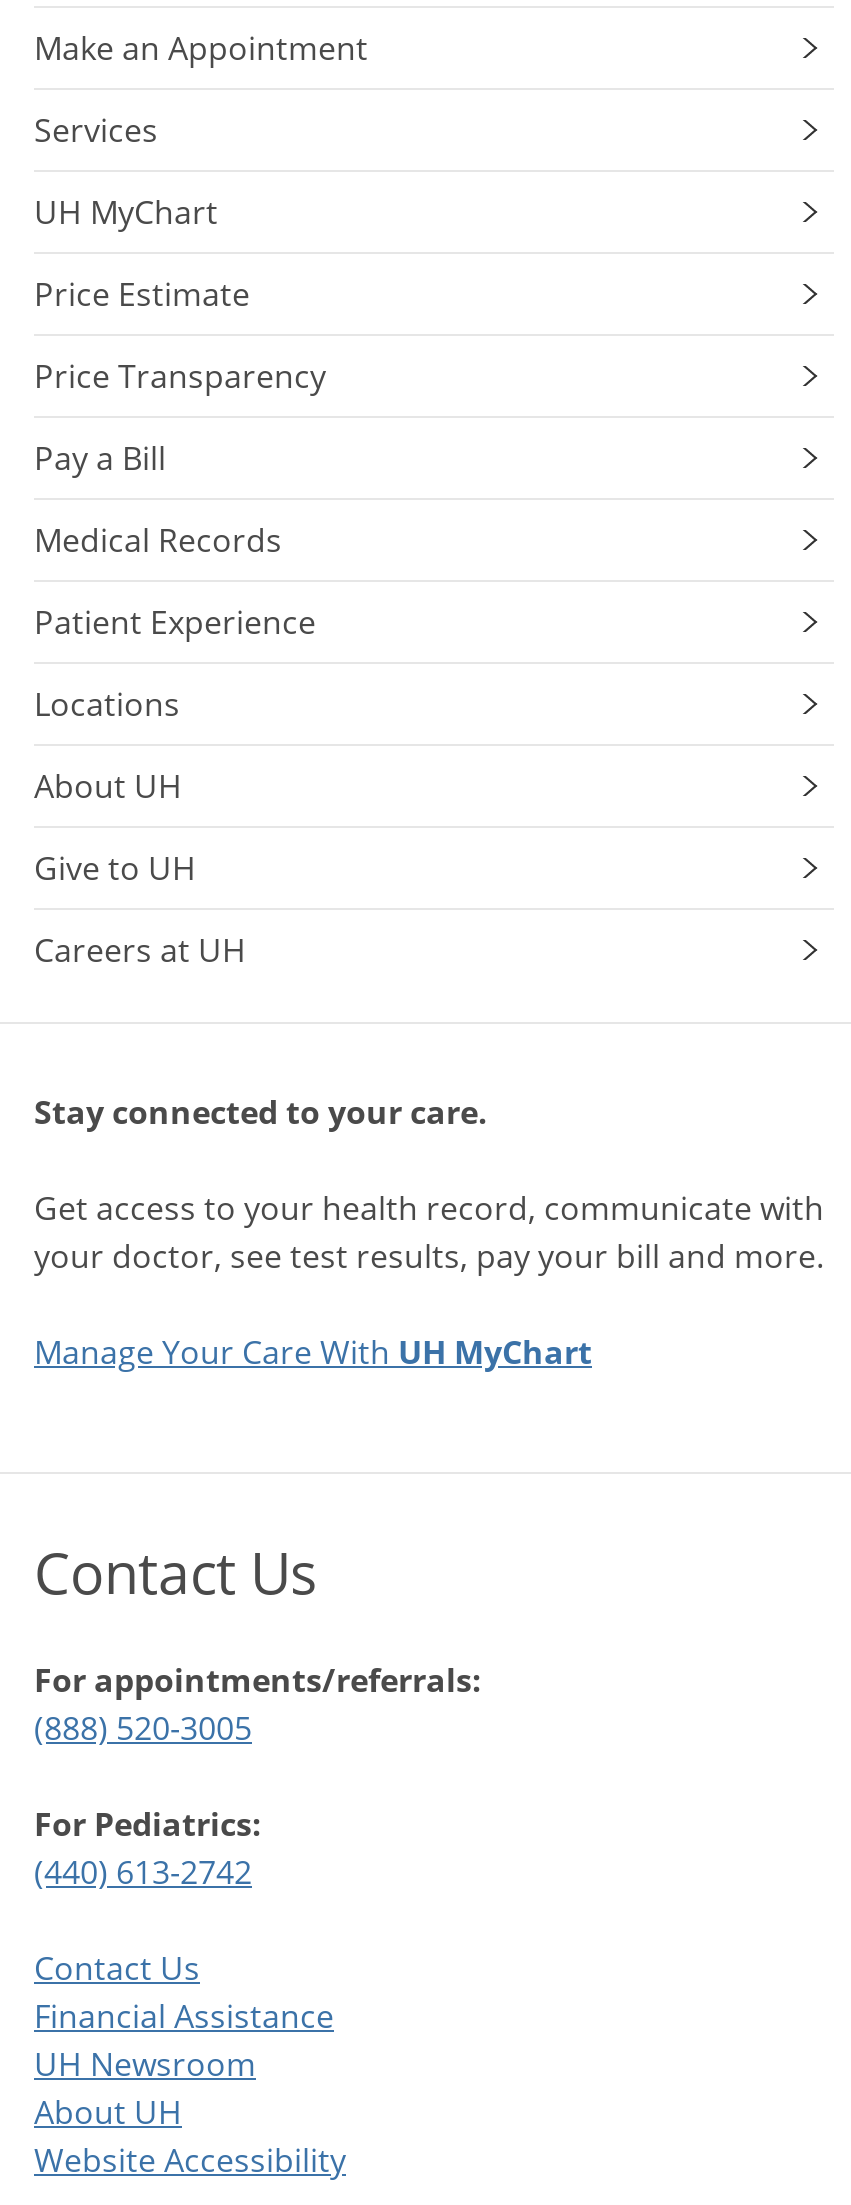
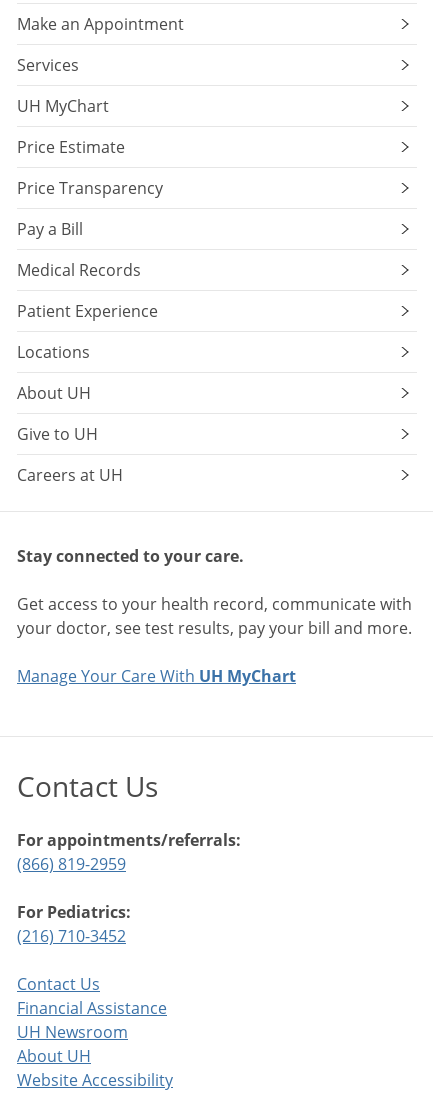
- (888) 520-3005
+ (866) 819-2959

- (440) 613-2742
+ (216) 710-3452
